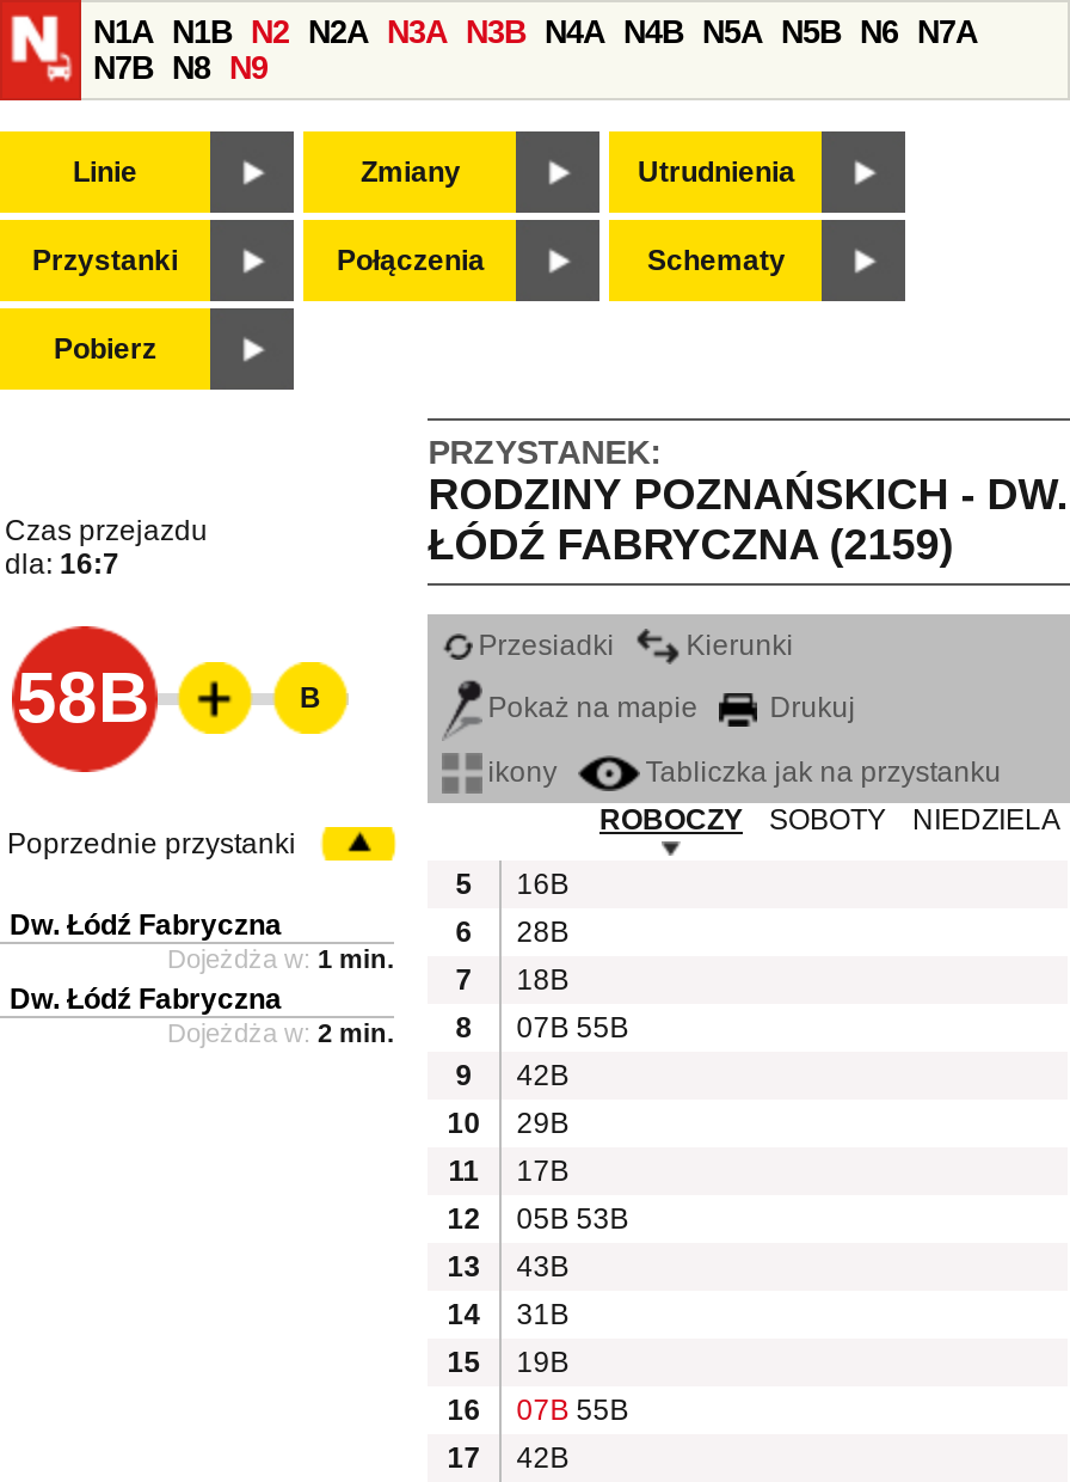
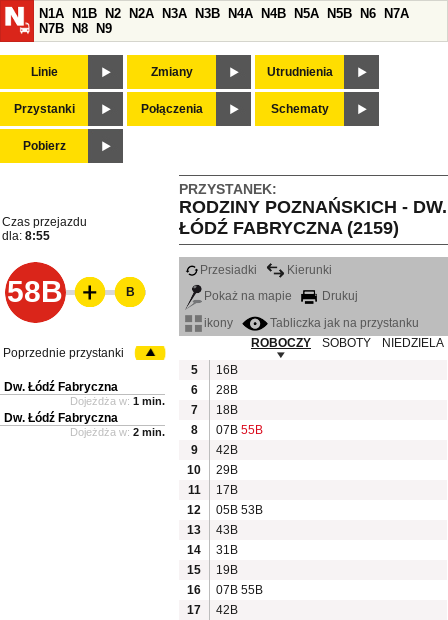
- dla: 16:7
+ dla: 8:55
